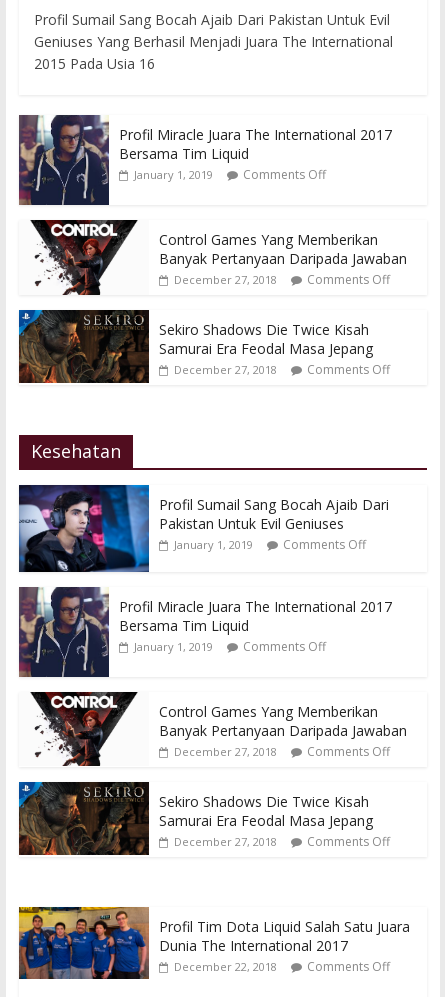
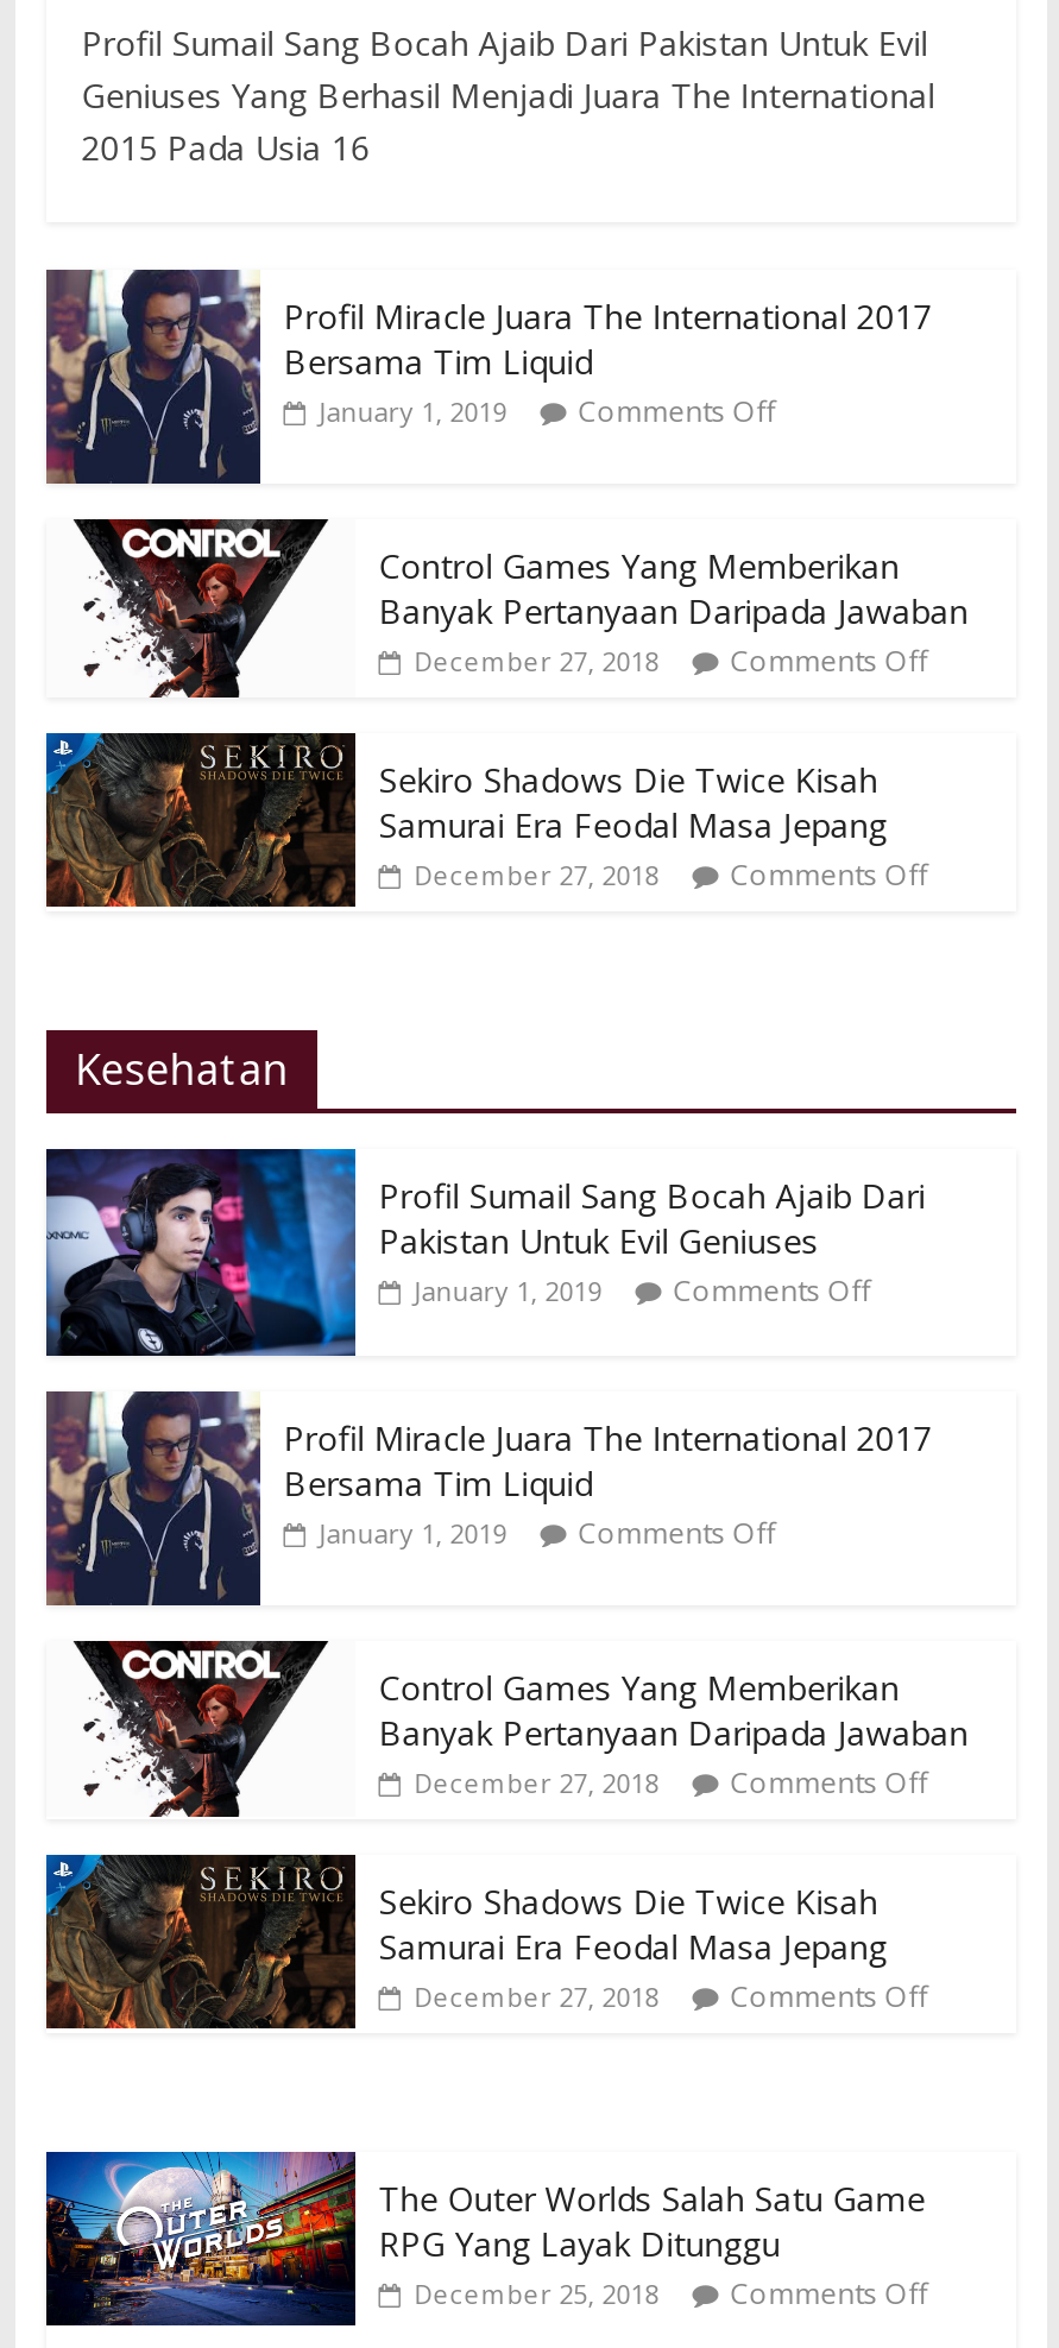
- [image]
- Profil Tim Dota Liquid Salah Satu Juara
- Dunia The International 2017
- December 22, 2018
+ [image]
+ The Outer Worlds Salah Satu Game
+ RPG Yang Layak Ditunggu
+ December 25, 2018
